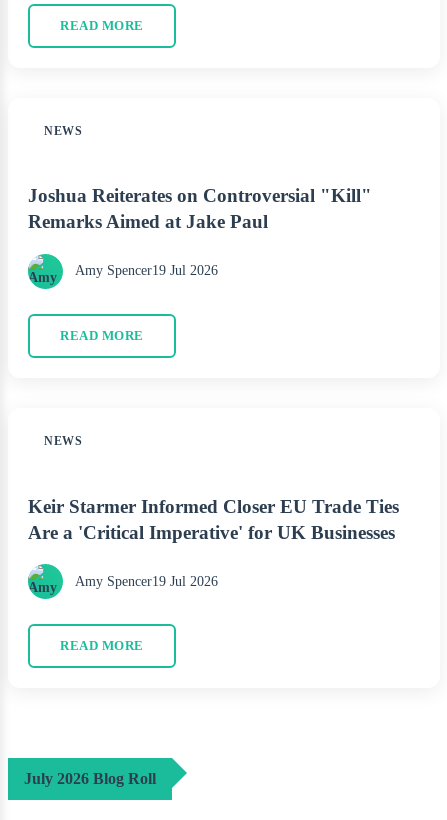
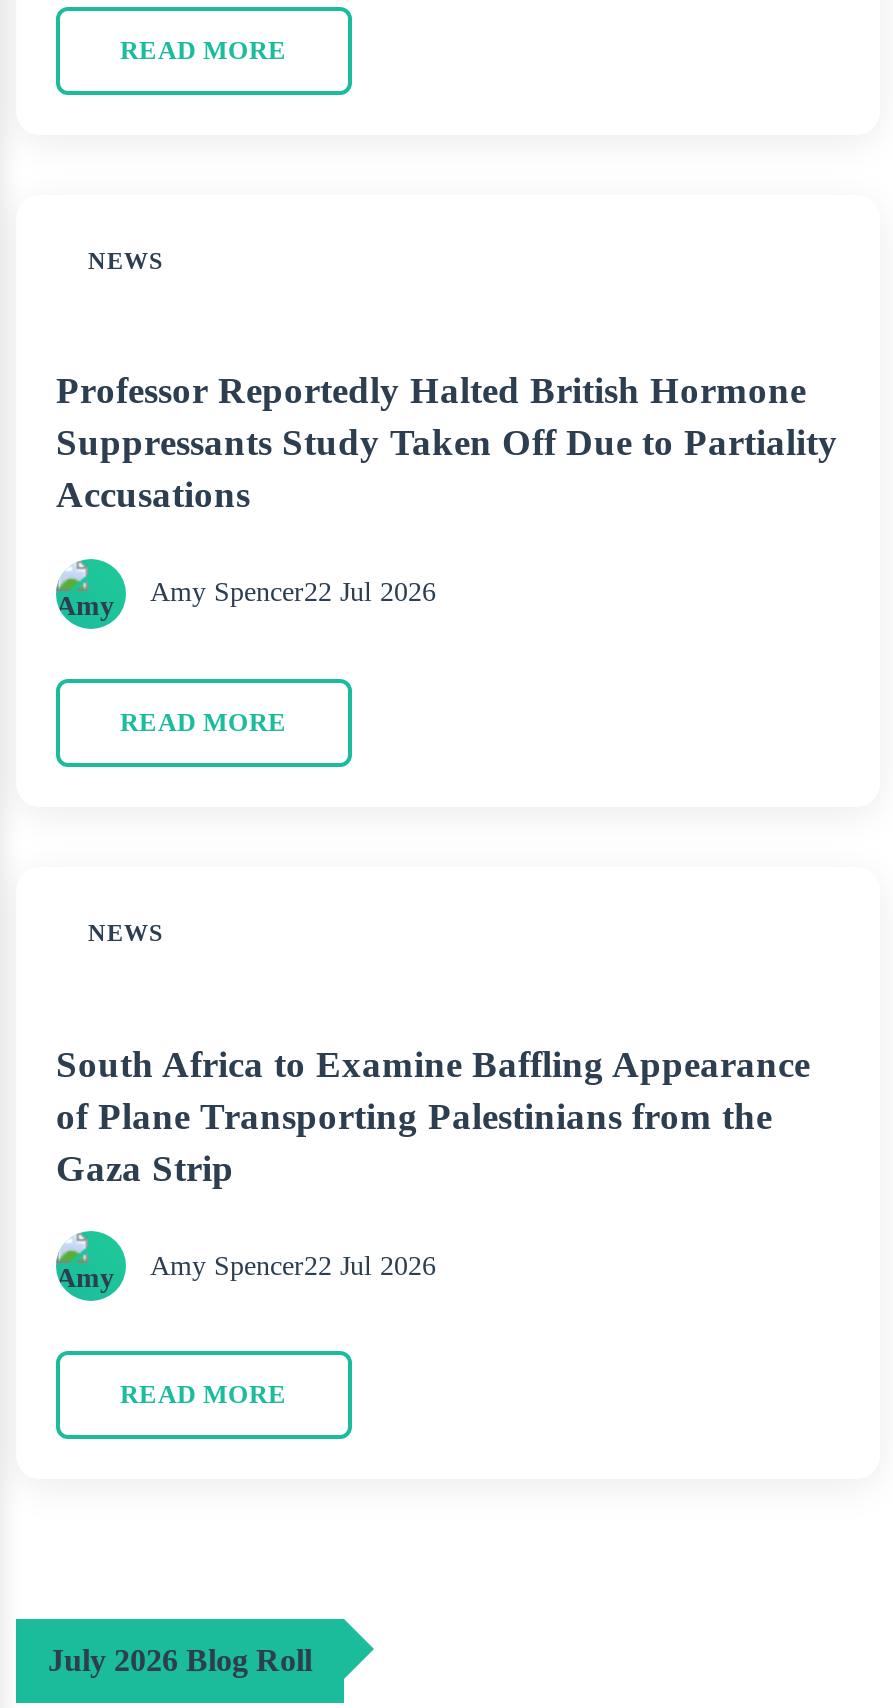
- Joshua Reiterates on Controversial "Kill"
- Remarks Aimed at Jake Paul
+ Professor Reportedly Halted British Hormone
+ Suppressants Study Taken Off Due to Partiality
+ Accusations

- Amy Spencer19 Jul 2026
+ Amy Spencer22 Jul 2026

- Keir Starmer Informed Closer EU Trade Ties
- Are a 'Critical Imperative' for UK Businesses
+ South Africa to Examine Baffling Appearance
+ of Plane Transporting Palestinians from the
+ Gaza Strip

- Amy Spencer19 Jul 2026
+ Amy Spencer22 Jul 2026
